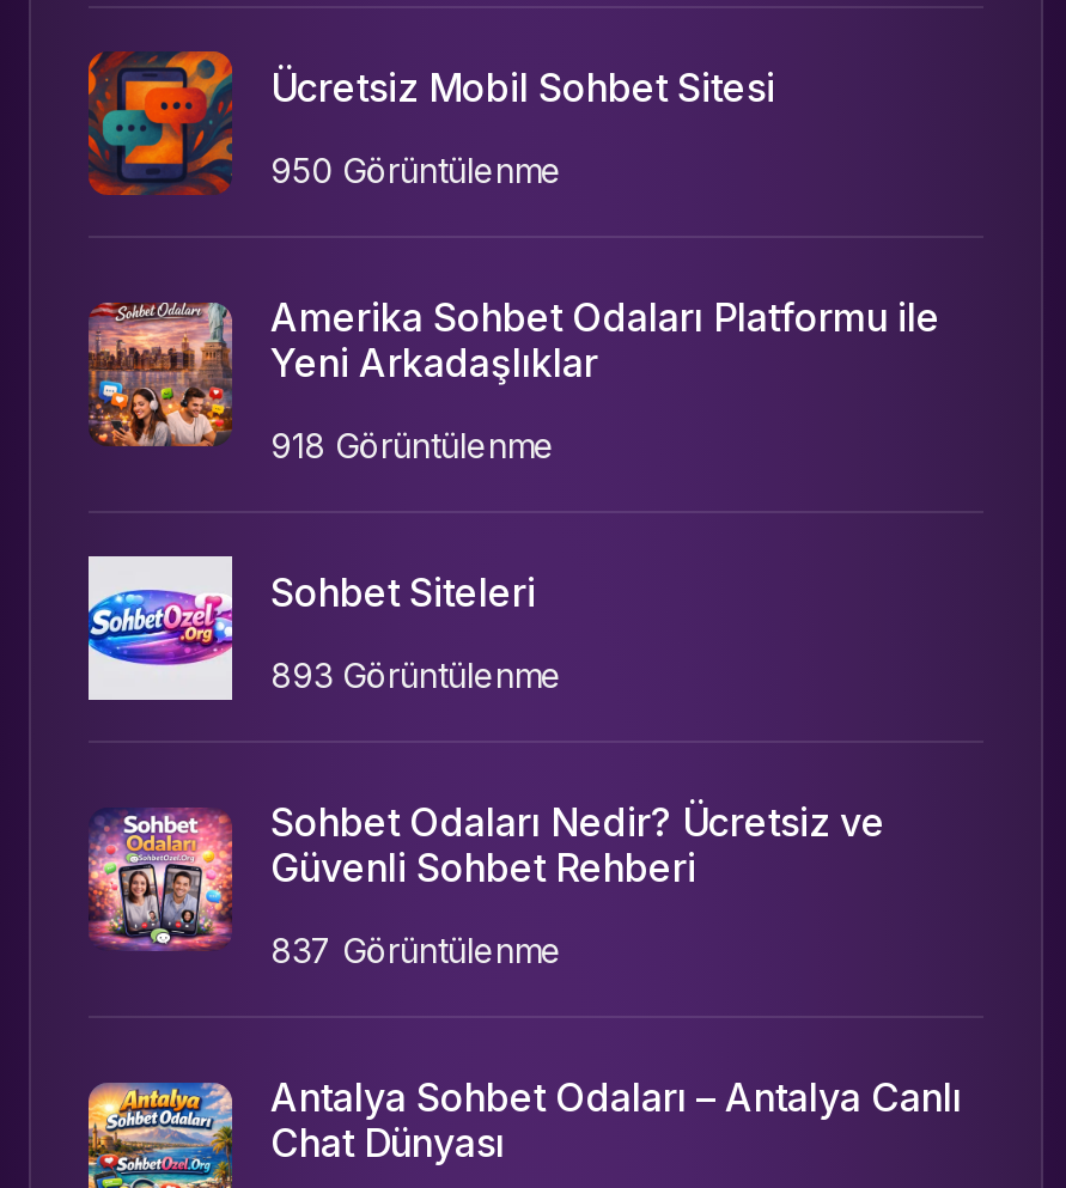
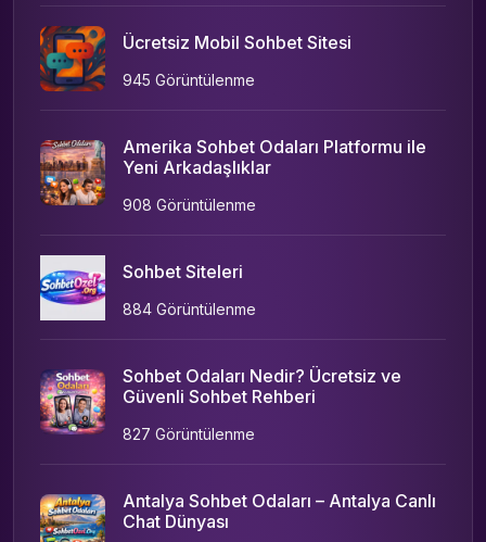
- 950 Görüntülenme
+ 945 Görüntülenme

- 918 Görüntülenme
+ 908 Görüntülenme

- 893 Görüntülenme
+ 884 Görüntülenme

- 837 Görüntülenme
+ 827 Görüntülenme
